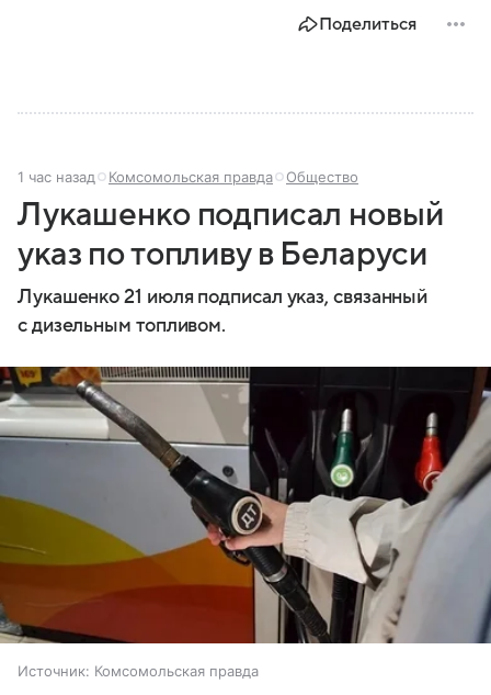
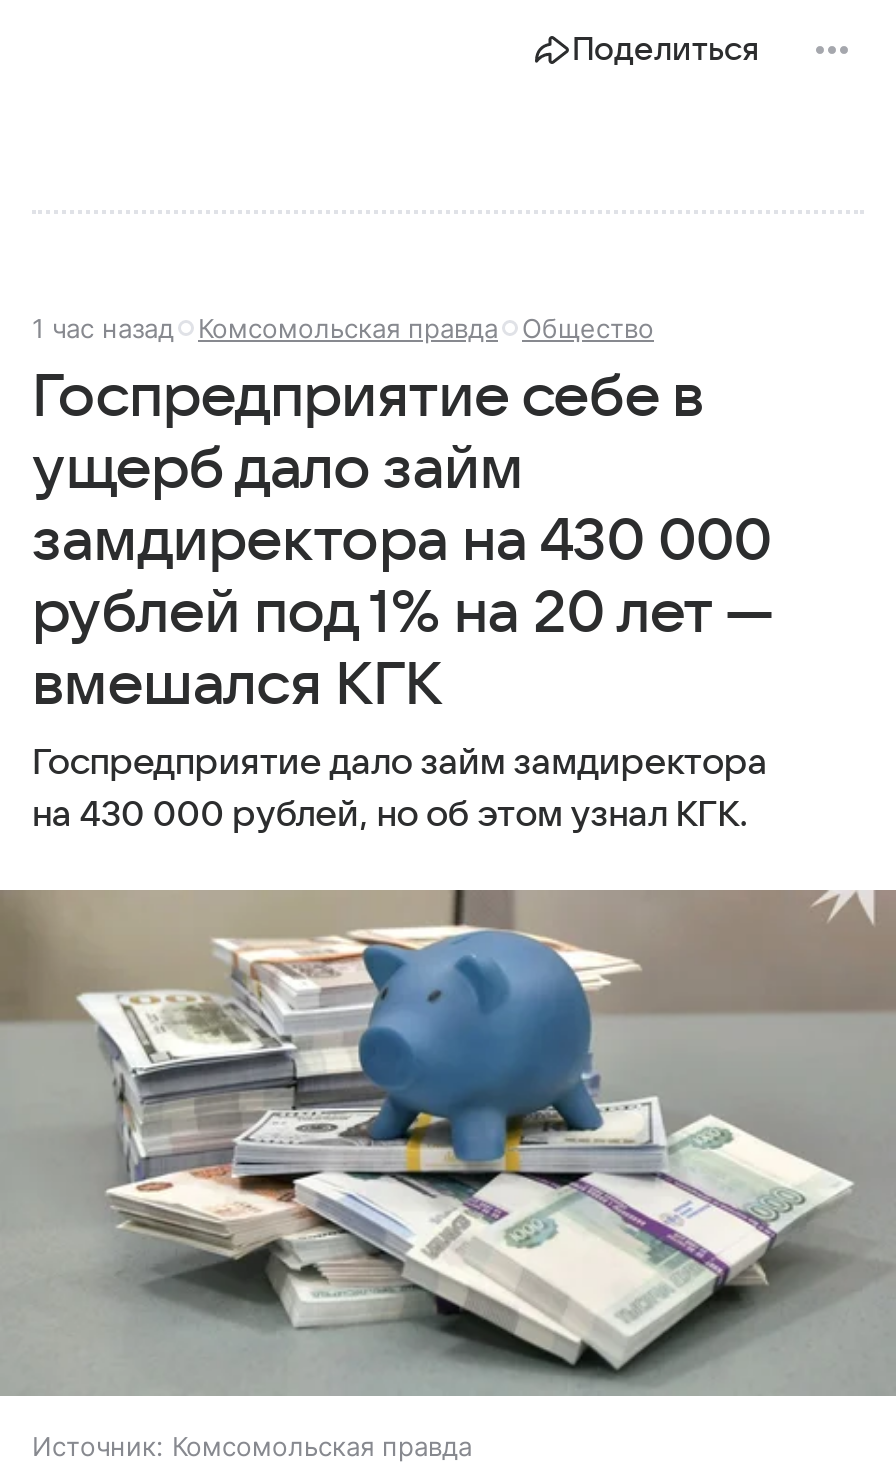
- Лукашенко подписал новый
- указ по топливу в Беларуси
- Лукашенко 21 июля подписал указ, связанный
- с дизельным топливом.
+ Госпредприятие себе в
+ ущерб дало займ
+ замдиректора на 430 000
+ рублей под 1% на 20 лет —
+ вмешался КГК
+ Госпредприятие дало займ замдиректора
+ на 430 000 рублей, но об этом узнал КГК.

- [image]
+ [image]
